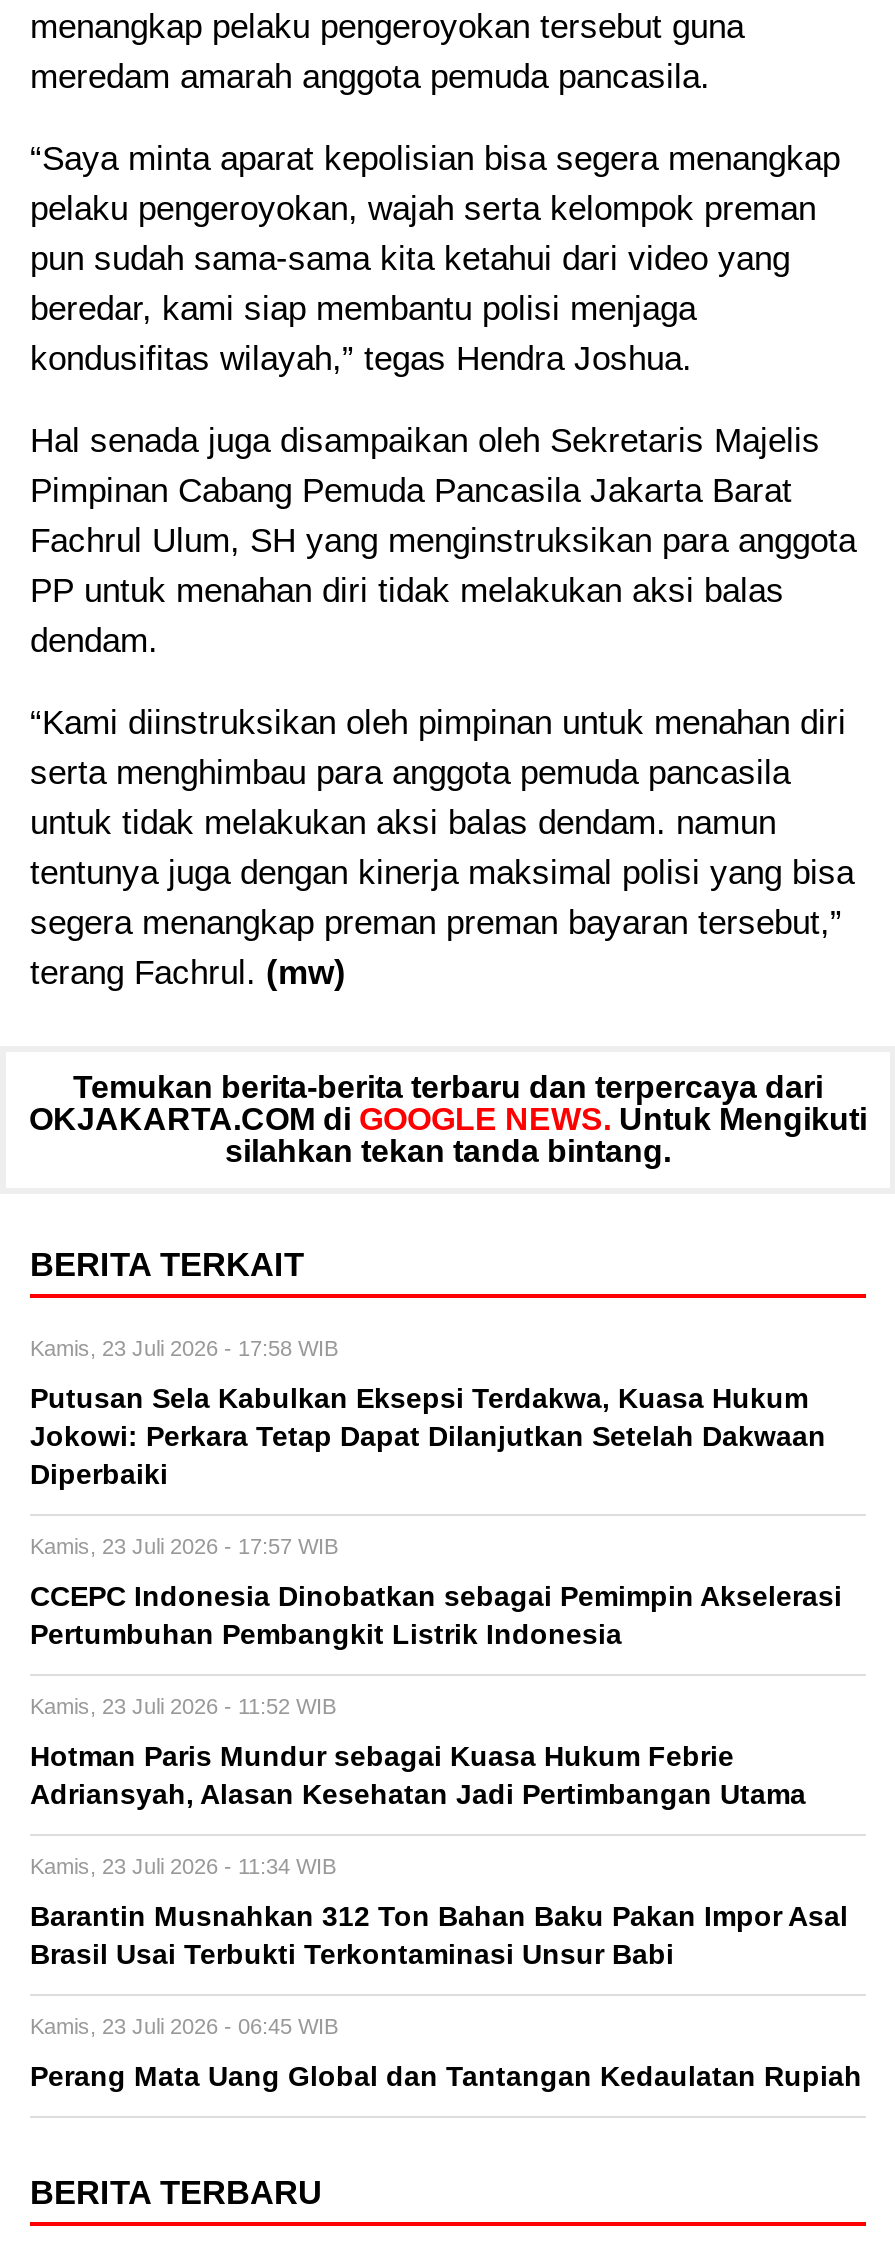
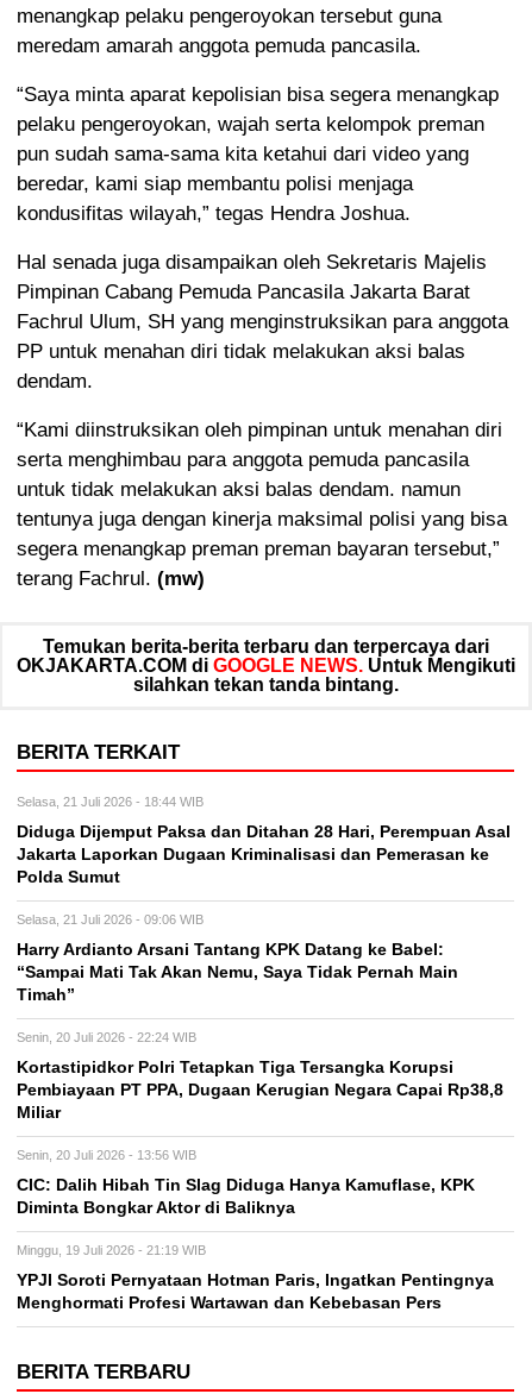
- Kamis, 23 Juli 2026 - 17:58 WIB
+ Selasa, 21 Juli 2026 - 18:44 WIB

- Putusan Sela Kabulkan Eksepsi Terdakwa, Kuasa Hukum
- Jokowi: Perkara Tetap Dapat Dilanjutkan Setelah Dakwaan
- Diperbaiki
+ Diduga Dijemput Paksa dan Ditahan 28 Hari, Perempuan Asal
+ Jakarta Laporkan Dugaan Kriminalisasi dan Pemerasan ke
+ Polda Sumut

- Kamis, 23 Juli 2026 - 17:57 WIB
+ Selasa, 21 Juli 2026 - 09:06 WIB

- CCEPC Indonesia Dinobatkan sebagai Pemimpin Akselerasi
- Pertumbuhan Pembangkit Listrik Indonesia
+ Harry Ardianto Arsani Tantang KPK Datang ke Babel:
+ “Sampai Mati Tak Akan Nemu, Saya Tidak Pernah Main
+ Timah”

- Kamis, 23 Juli 2026 - 11:52 WIB
+ Senin, 20 Juli 2026 - 22:24 WIB

- Hotman Paris Mundur sebagai Kuasa Hukum Febrie
- Adriansyah, Alasan Kesehatan Jadi Pertimbangan Utama
+ Kortastipidkor Polri Tetapkan Tiga Tersangka Korupsi
+ Pembiayaan PT PPA, Dugaan Kerugian Negara Capai Rp38,8
+ Miliar

- Kamis, 23 Juli 2026 - 11:34 WIB
+ Senin, 20 Juli 2026 - 13:56 WIB

- Barantin Musnahkan 312 Ton Bahan Baku Pakan Impor Asal
- Brasil Usai Terbukti Terkontaminasi Unsur Babi
+ CIC: Dalih Hibah Tin Slag Diduga Hanya Kamuflase, KPK
+ Diminta Bongkar Aktor di Baliknya

- Kamis, 23 Juli 2026 - 06:45 WIB
+ Minggu, 19 Juli 2026 - 21:19 WIB

- Perang Mata Uang Global dan Tantangan Kedaulatan Rupiah
+ YPJI Soroti Pernyataan Hotman Paris, Ingatkan Pentingnya
+ Menghormati Profesi Wartawan dan Kebebasan Pers
